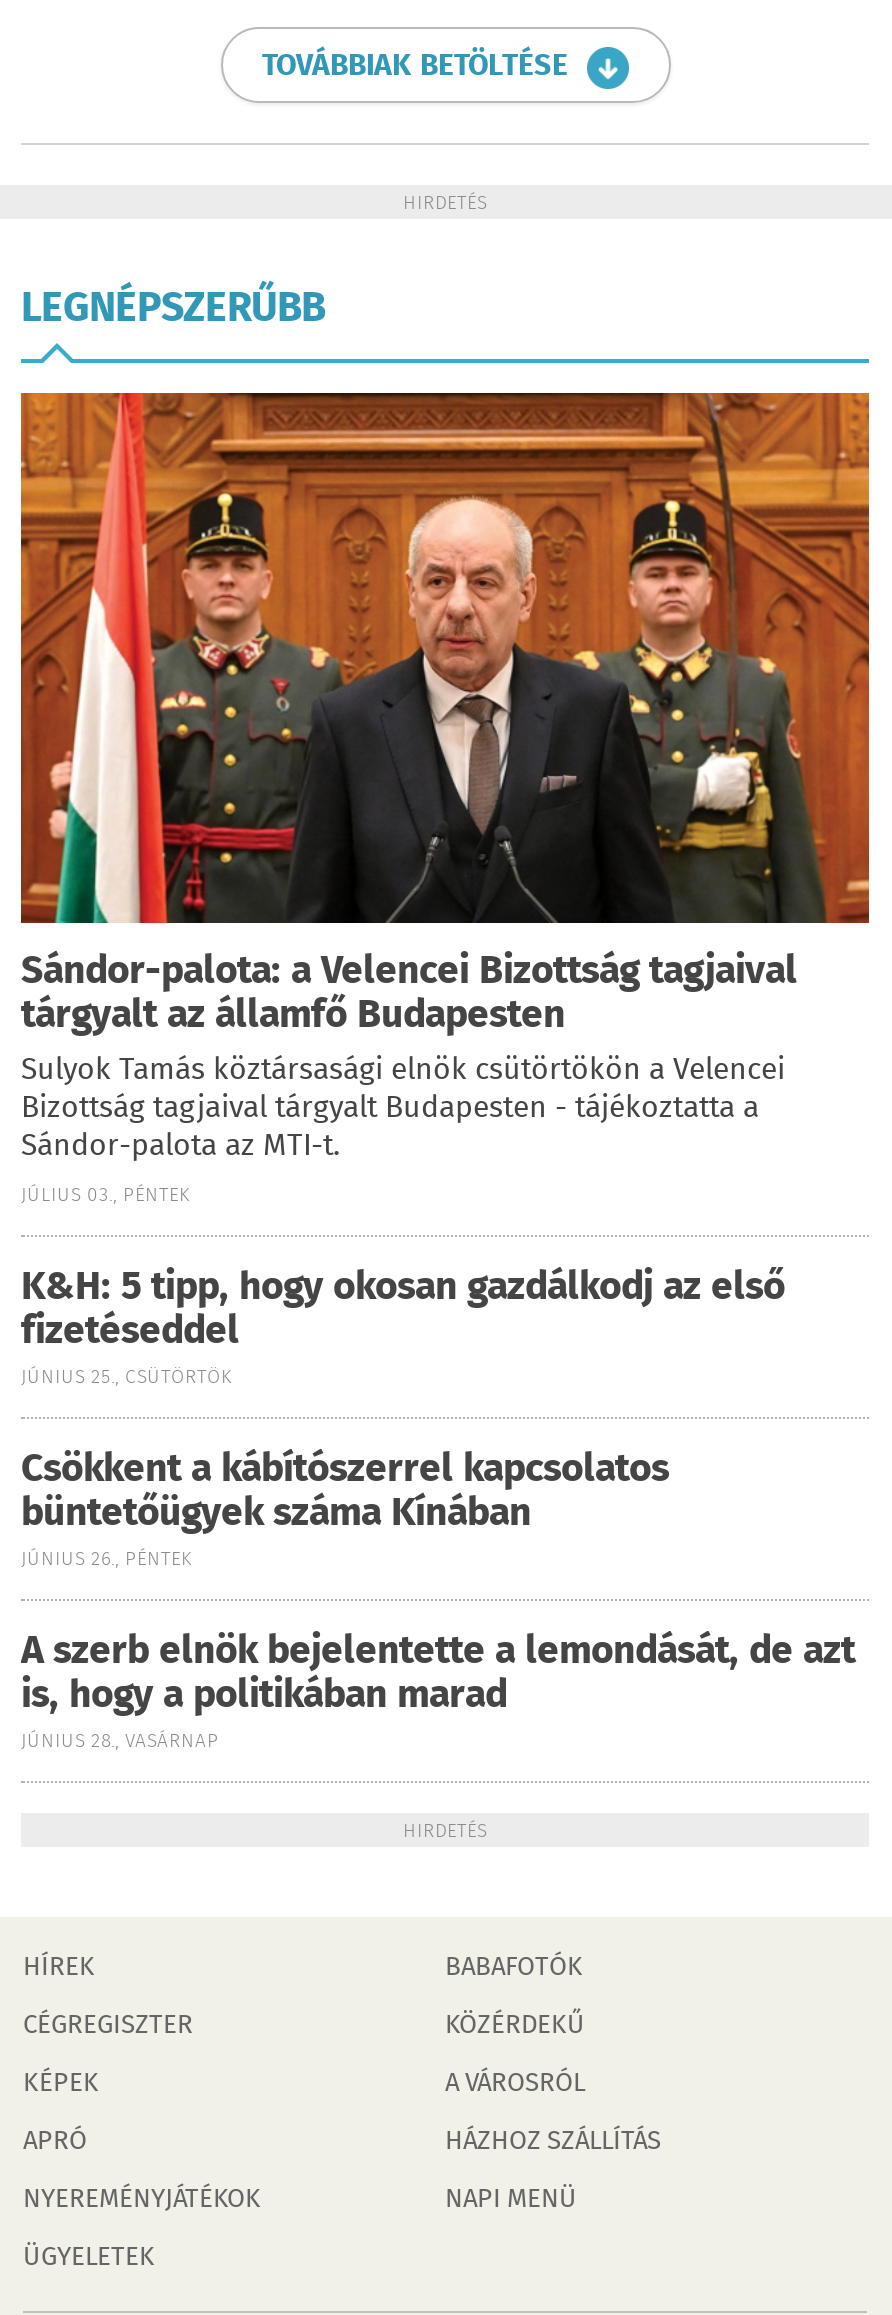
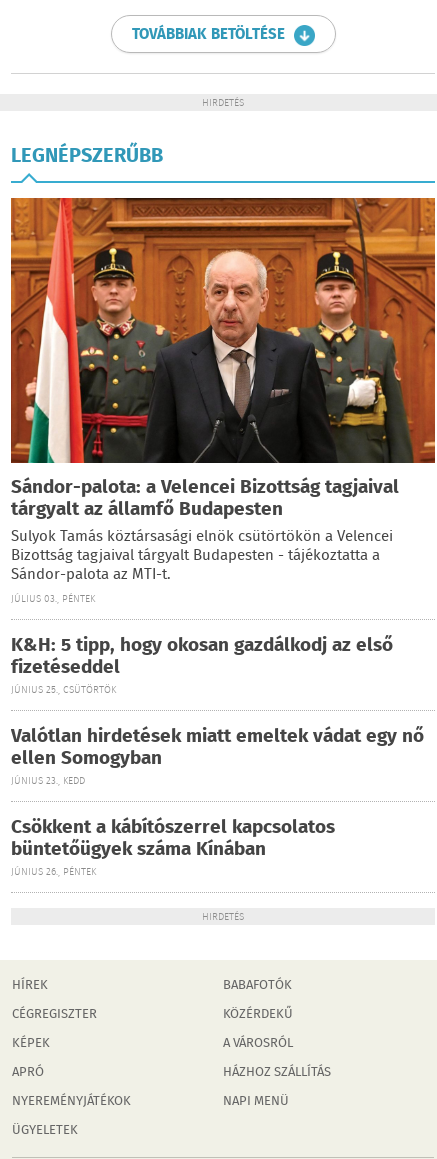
+ Valótlan hirdetések miatt emeltek vádat egy nő
+ ellen Somogyban
+ JÚNIUS 23., KEDD

moved down: Csökkent a kábítószerrel kapcsolatos | büntetőügyek száma Kínában | JÚNIUS 26., PÉNTEK

- A szerb elnök bejelentette a lemondását, de azt
- is, hogy a politikában marad
- JÚNIUS 28., VASÁRNAP
